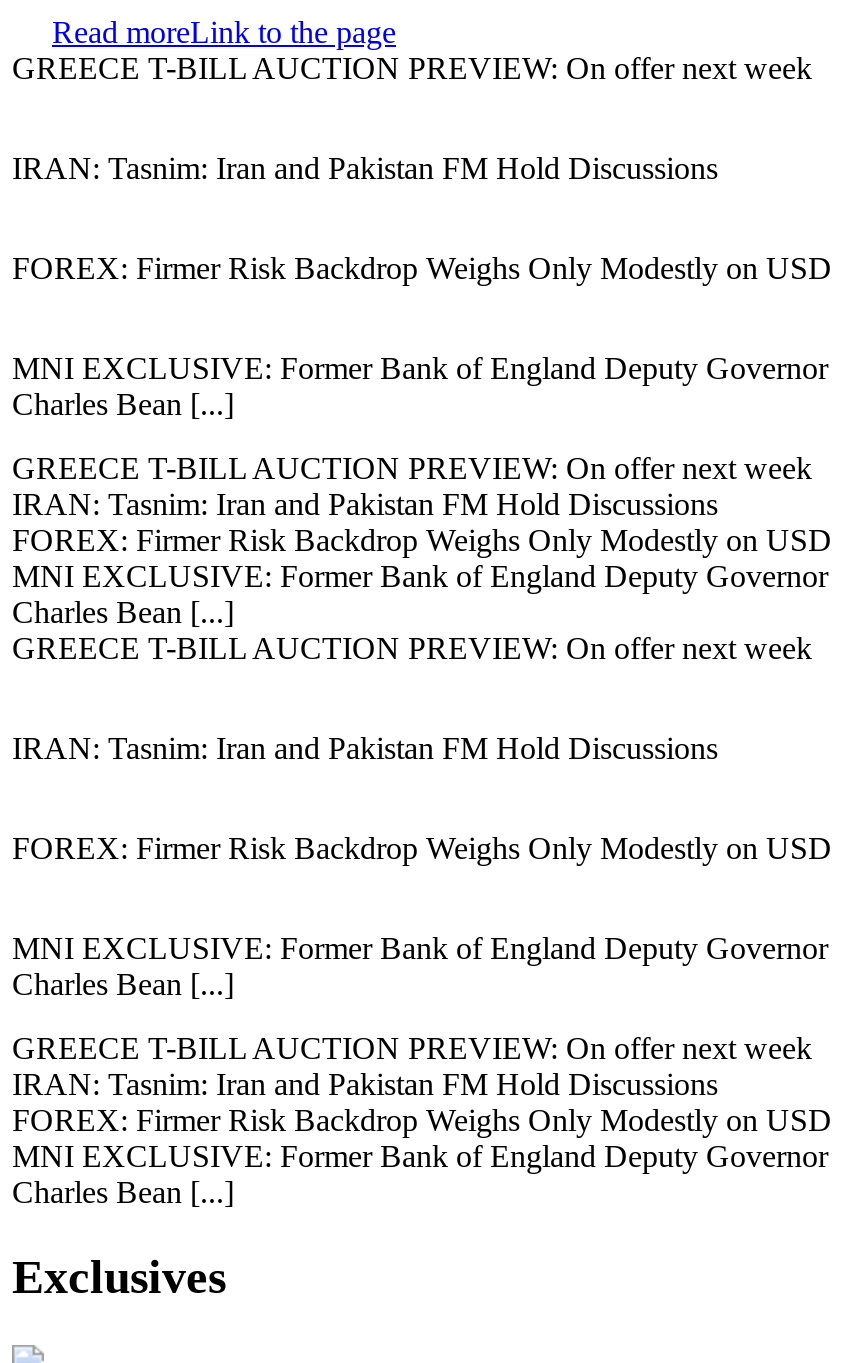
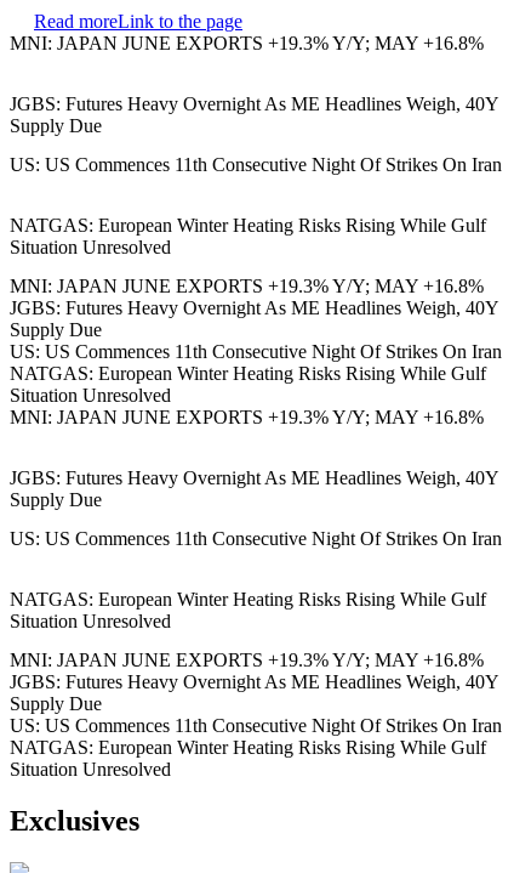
- GREECE T-BILL AUCTION PREVIEW: On offer next week
+ MNI: JAPAN JUNE EXPORTS +19.3% Y/Y; MAY +16.8%

- IRAN: Tasnim: Iran and Pakistan FM Hold Discussions
+ JGBS: Futures Heavy Overnight As ME Headlines Weigh, 40Y
+ Supply Due

- FOREX: Firmer Risk Backdrop Weighs Only Modestly on USD
+ US: US Commences 11th Consecutive Night Of Strikes On Iran

- MNI EXCLUSIVE: Former Bank of England Deputy Governor
- Charles Bean [...]
+ NATGAS: European Winter Heating Risks Rising While Gulf
+ Situation Unresolved

- GREECE T-BILL AUCTION PREVIEW: On offer next week
- IRAN: Tasnim: Iran and Pakistan FM Hold Discussions
- FOREX: Firmer Risk Backdrop Weighs Only Modestly on USD
- MNI EXCLUSIVE: Former Bank of England Deputy Governor
- Charles Bean [...]
- GREECE T-BILL AUCTION PREVIEW: On offer next week
+ MNI: JAPAN JUNE EXPORTS +19.3% Y/Y; MAY +16.8%
+ JGBS: Futures Heavy Overnight As ME Headlines Weigh, 40Y
+ Supply Due
+ US: US Commences 11th Consecutive Night Of Strikes On Iran
+ NATGAS: European Winter Heating Risks Rising While Gulf
+ Situation Unresolved
+ MNI: JAPAN JUNE EXPORTS +19.3% Y/Y; MAY +16.8%

- IRAN: Tasnim: Iran and Pakistan FM Hold Discussions
+ JGBS: Futures Heavy Overnight As ME Headlines Weigh, 40Y
+ Supply Due

- FOREX: Firmer Risk Backdrop Weighs Only Modestly on USD
+ US: US Commences 11th Consecutive Night Of Strikes On Iran

- MNI EXCLUSIVE: Former Bank of England Deputy Governor
- Charles Bean [...]
+ NATGAS: European Winter Heating Risks Rising While Gulf
+ Situation Unresolved

- GREECE T-BILL AUCTION PREVIEW: On offer next week
- IRAN: Tasnim: Iran and Pakistan FM Hold Discussions
- FOREX: Firmer Risk Backdrop Weighs Only Modestly on USD
- MNI EXCLUSIVE: Former Bank of England Deputy Governor
- Charles Bean [...]
+ MNI: JAPAN JUNE EXPORTS +19.3% Y/Y; MAY +16.8%
+ JGBS: Futures Heavy Overnight As ME Headlines Weigh, 40Y
+ Supply Due
+ US: US Commences 11th Consecutive Night Of Strikes On Iran
+ NATGAS: European Winter Heating Risks Rising While Gulf
+ Situation Unresolved
